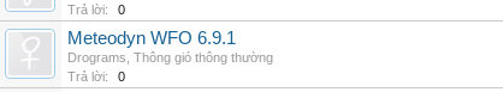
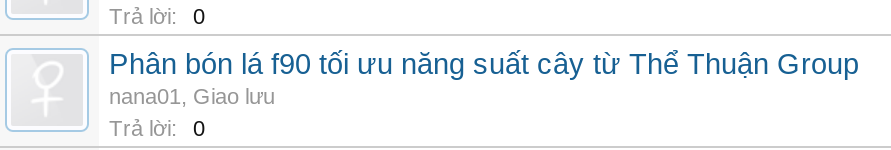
- Meteodyn WFO 6.9.1
- Drograms, Thông gió thông thường
+ Phân bón lá f90 tối ưu năng suất cây từ Thể Thuận Group
+ nana01, Giao lưu
